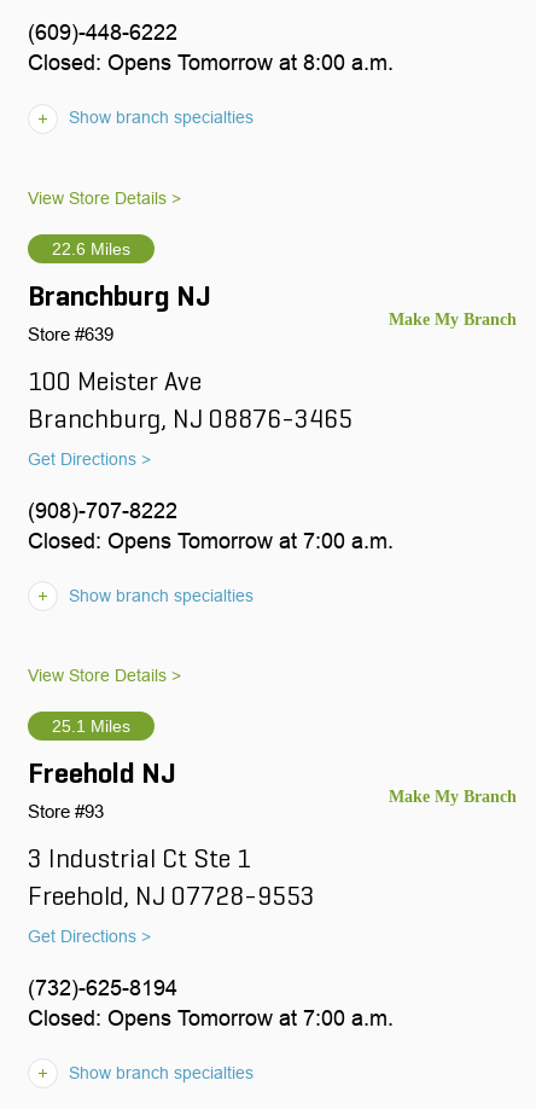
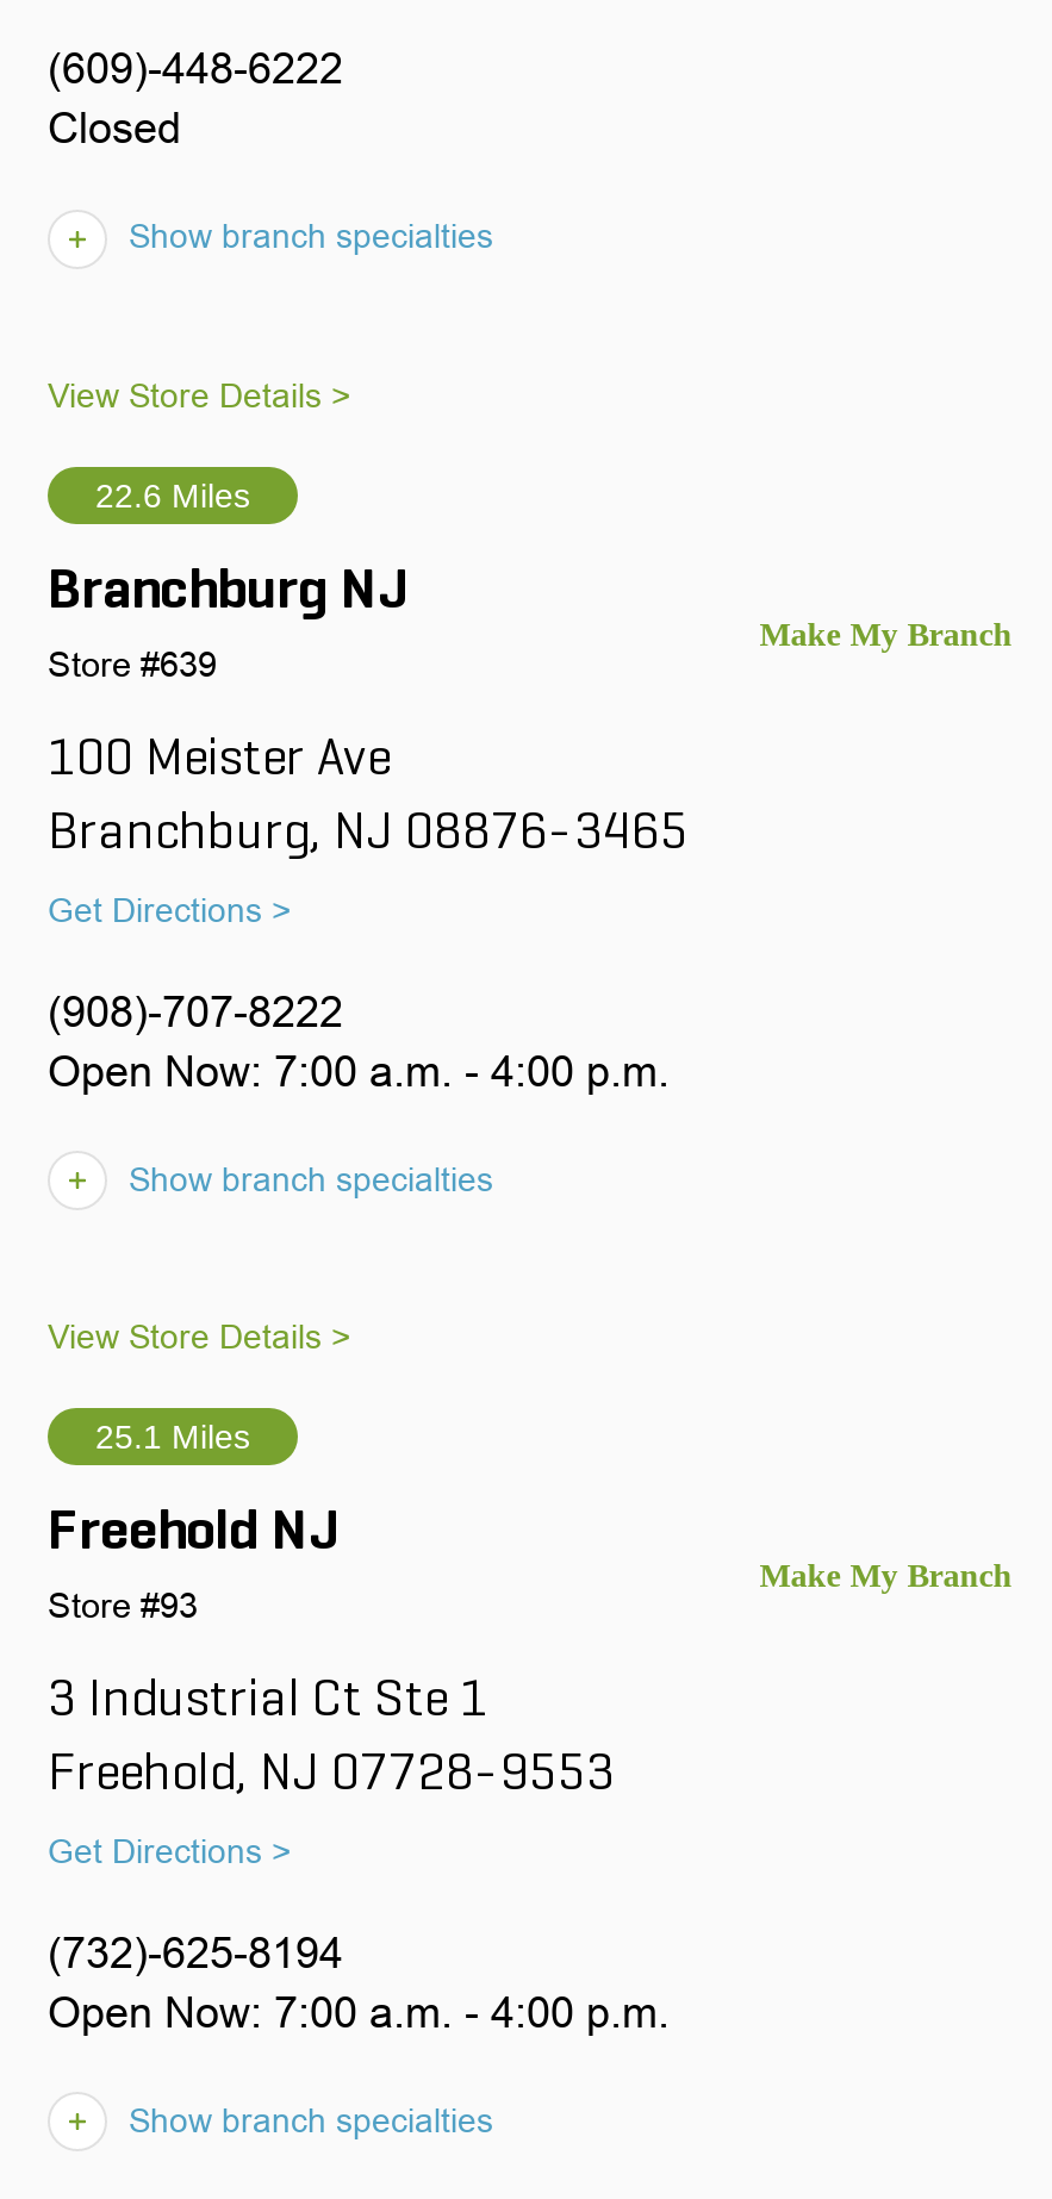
- Closed: Opens Tomorrow at 8:00 a.m.
+ Closed

- Closed: Opens Tomorrow at 7:00 a.m.
+ Open Now: 7:00 a.m. - 4:00 p.m.

- Closed: Opens Tomorrow at 7:00 a.m.
+ Open Now: 7:00 a.m. - 4:00 p.m.
